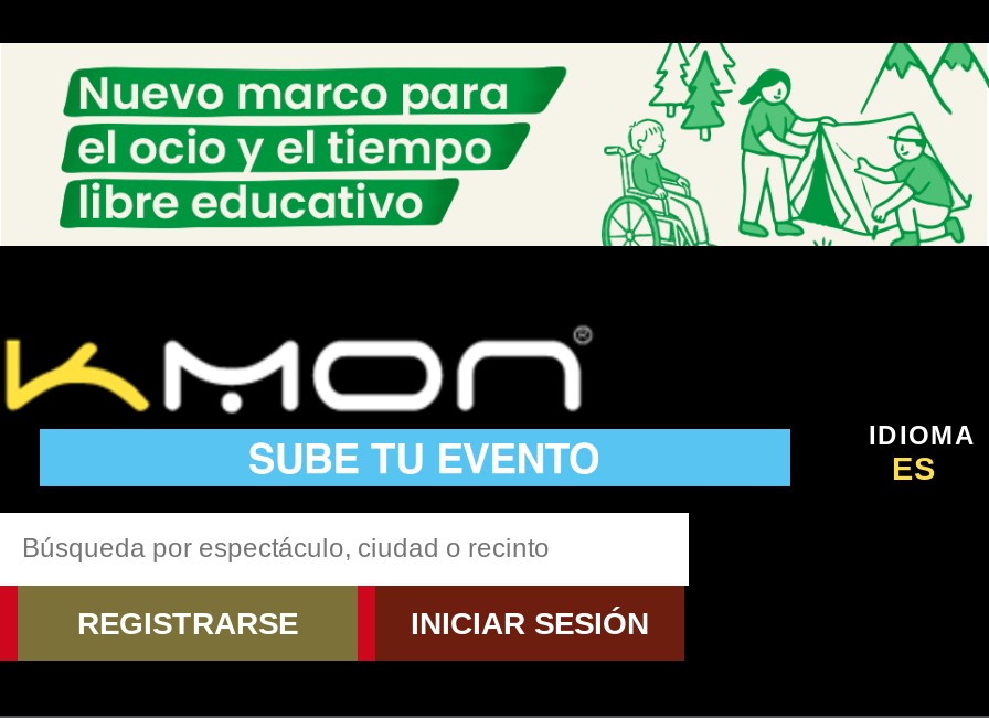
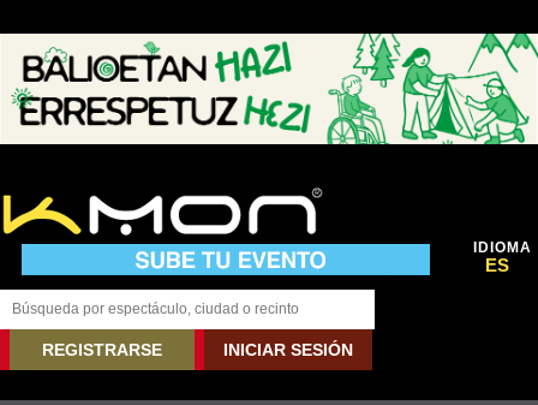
- [image]
+ [image]
